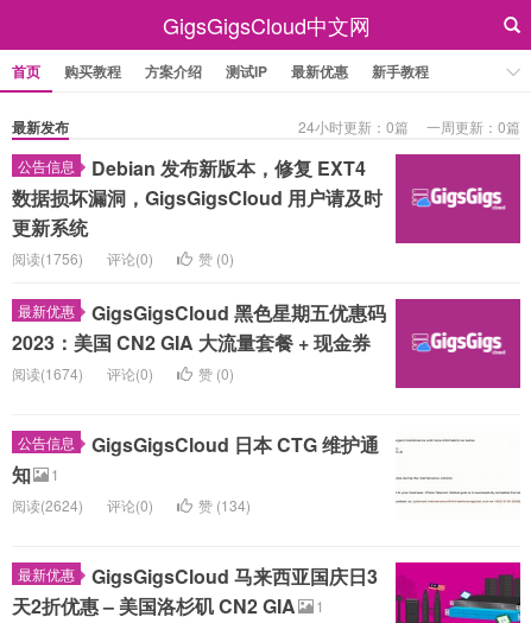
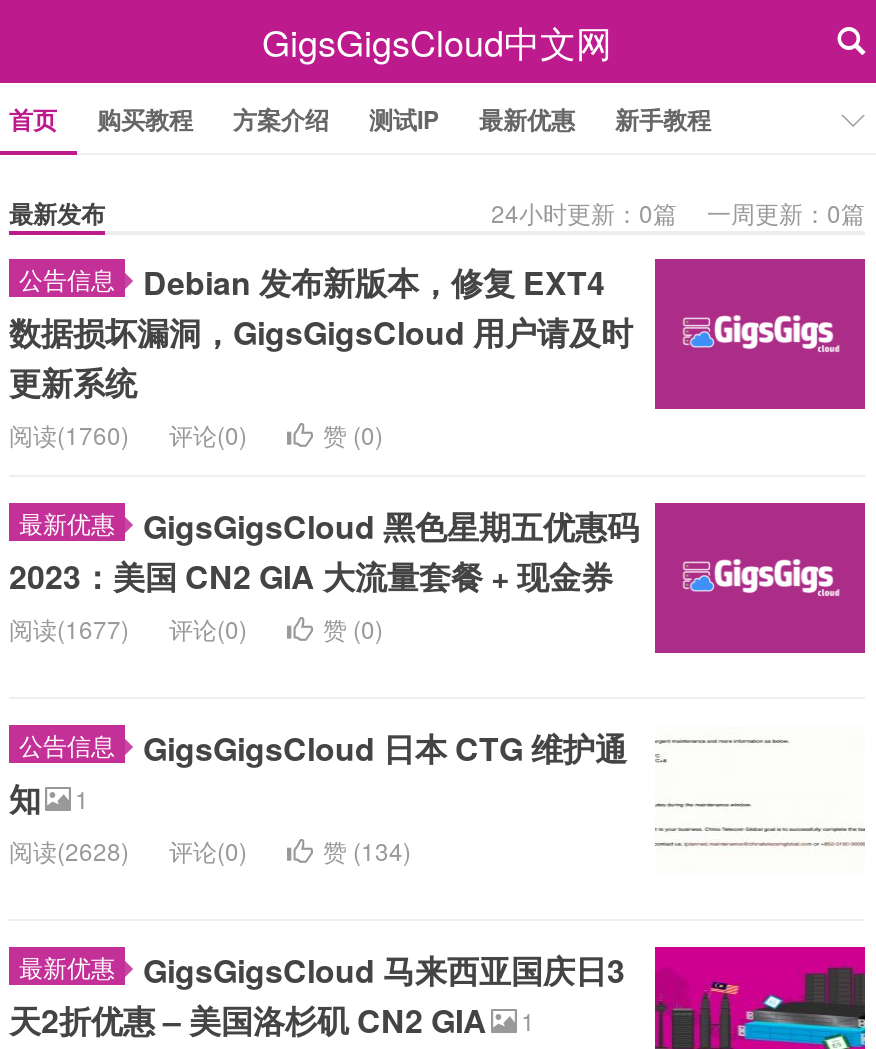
- 阅读(1756) 评论(0)
+ 阅读(1760) 评论(0)

- 阅读(1674) 评论(0)
+ 阅读(1677) 评论(0)

- 阅读(2624) 评论(0)
+ 阅读(2628) 评论(0)
